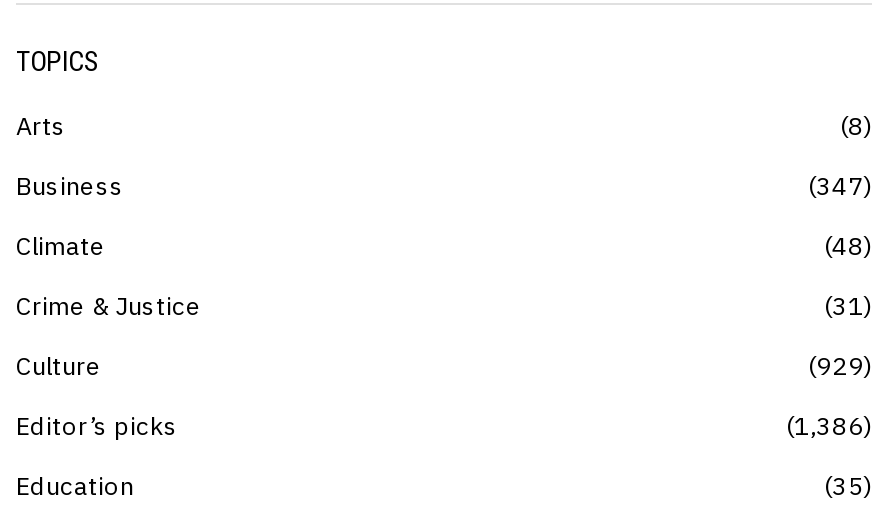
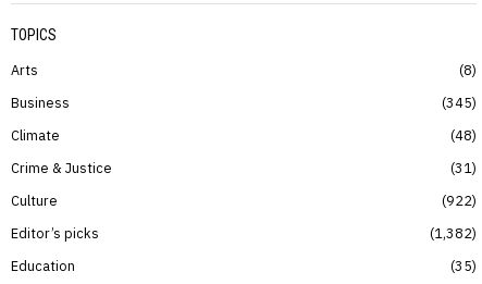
- 347
+ 345

- 929
+ 922

- 1,386
+ 1,382
